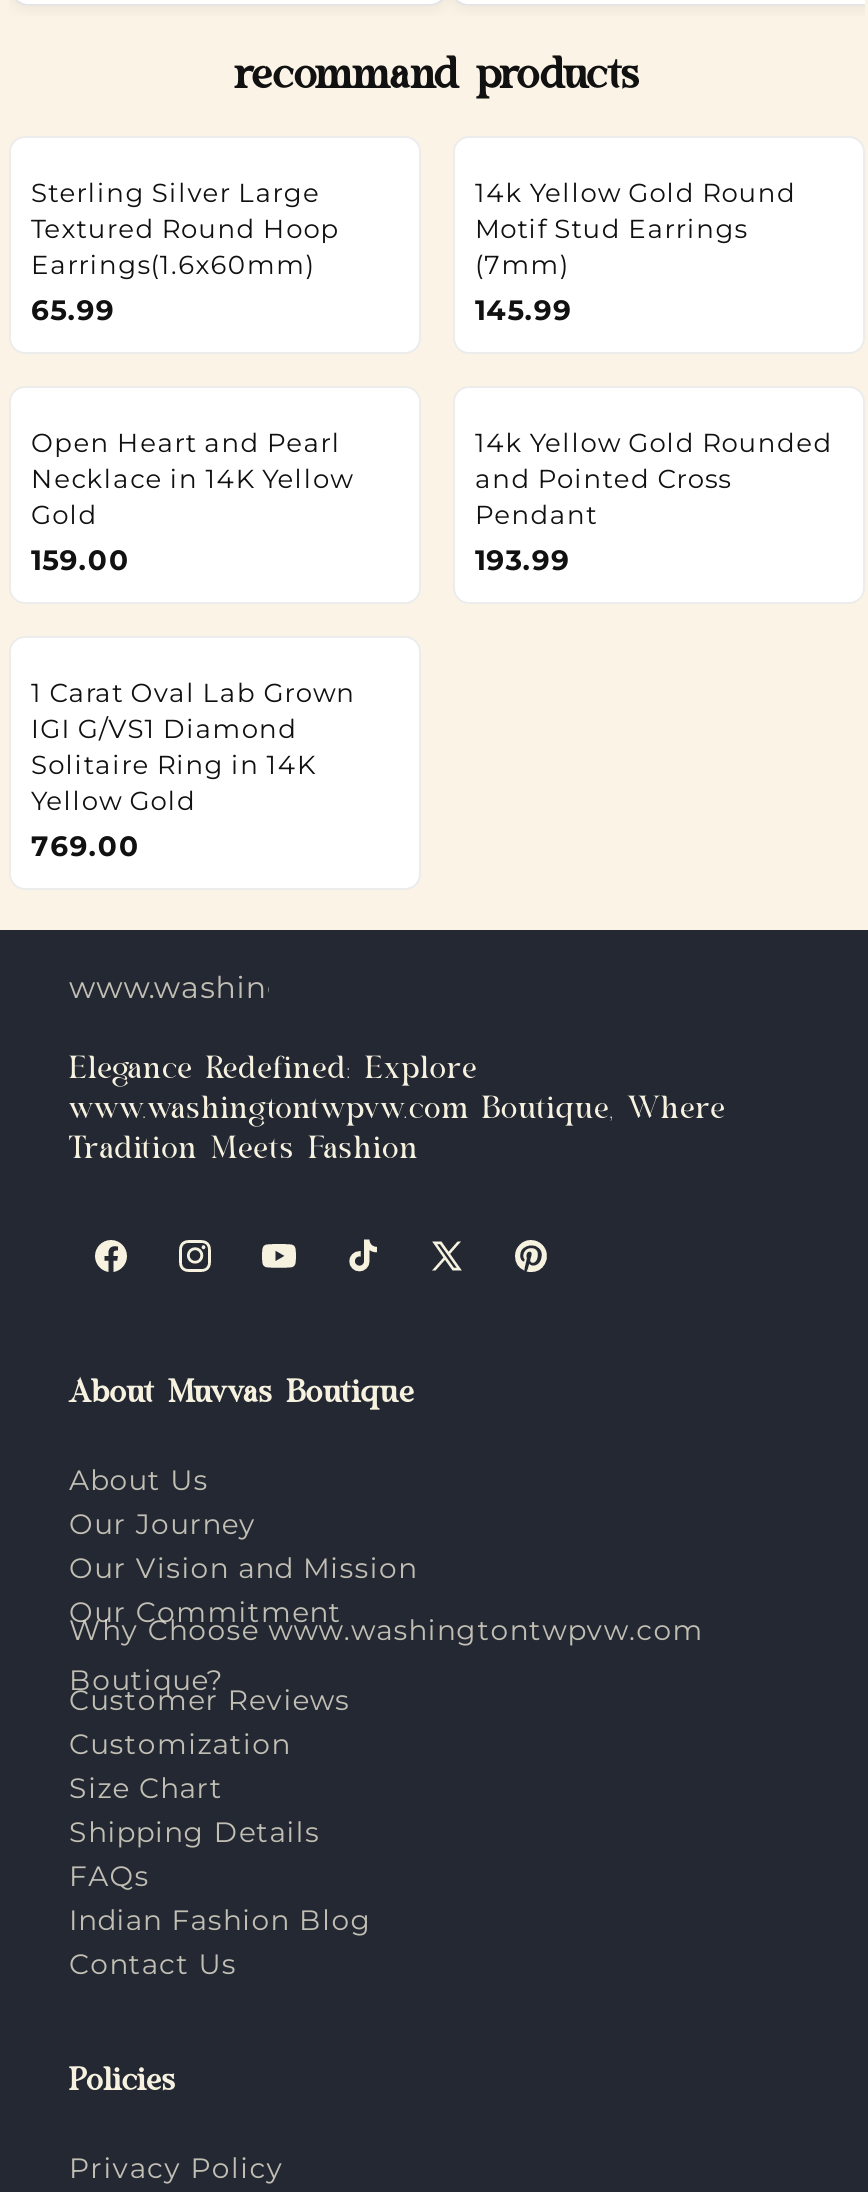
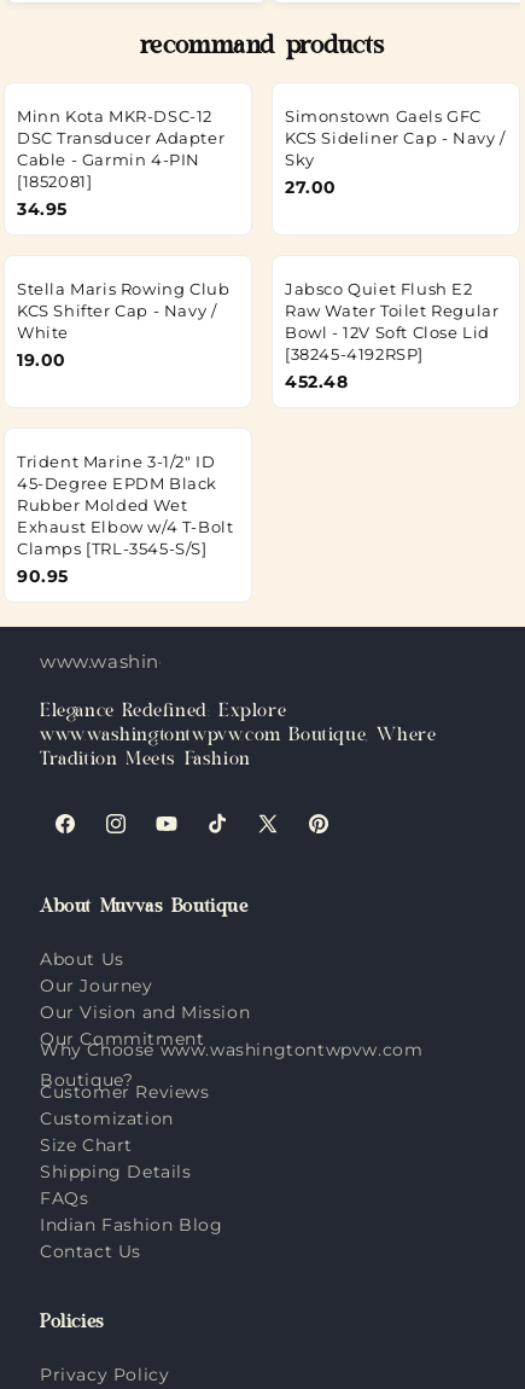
- Sterling Silver Large
- Textured Round Hoop
- Earrings(1.6x60mm)
- 65.99
+ Minn Kota MKR-DSC-12
+ DSC Transducer Adapter
+ Cable - Garmin 4-PIN
+ [1852081]
+ 34.95

- 14k Yellow Gold Round
- Motif Stud Earrings
- (7mm)
- 145.99
+ Simonstown Gaels GFC
+ KCS Sideliner Cap - Navy /
+ Sky
+ 27.00

- Open Heart and Pearl
- Necklace in 14K Yellow
- Gold
- 159.00
+ Stella Maris Rowing Club
+ KCS Shifter Cap - Navy /
+ White
+ 19.00

- 14k Yellow Gold Rounded
- and Pointed Cross
- Pendant
- 193.99
+ Jabsco Quiet Flush E2
+ Raw Water Toilet Regular
+ Bowl - 12V Soft Close Lid
+ [38245-4192RSP]
+ 452.48

- 1 Carat Oval Lab Grown
- IGI G/VS1 Diamond
- Solitaire Ring in 14K
- Yellow Gold
- 769.00
+ Trident Marine 3-1/2" ID
+ 45-Degree EPDM Black
+ Rubber Molded Wet
+ Exhaust Elbow w/4 T-Bolt
+ Clamps [TRL-3545-S/S]
+ 90.95
